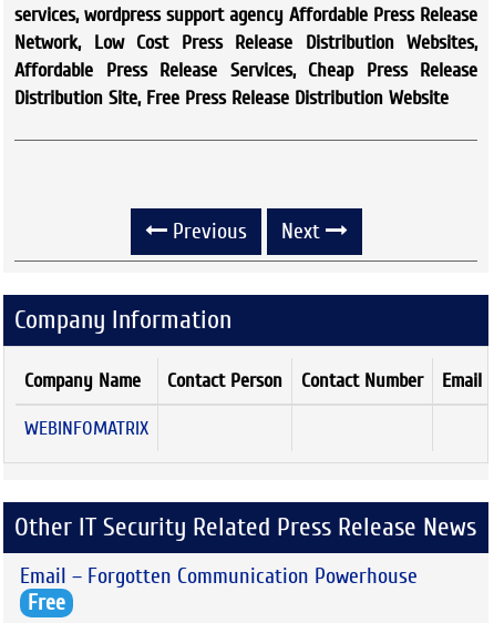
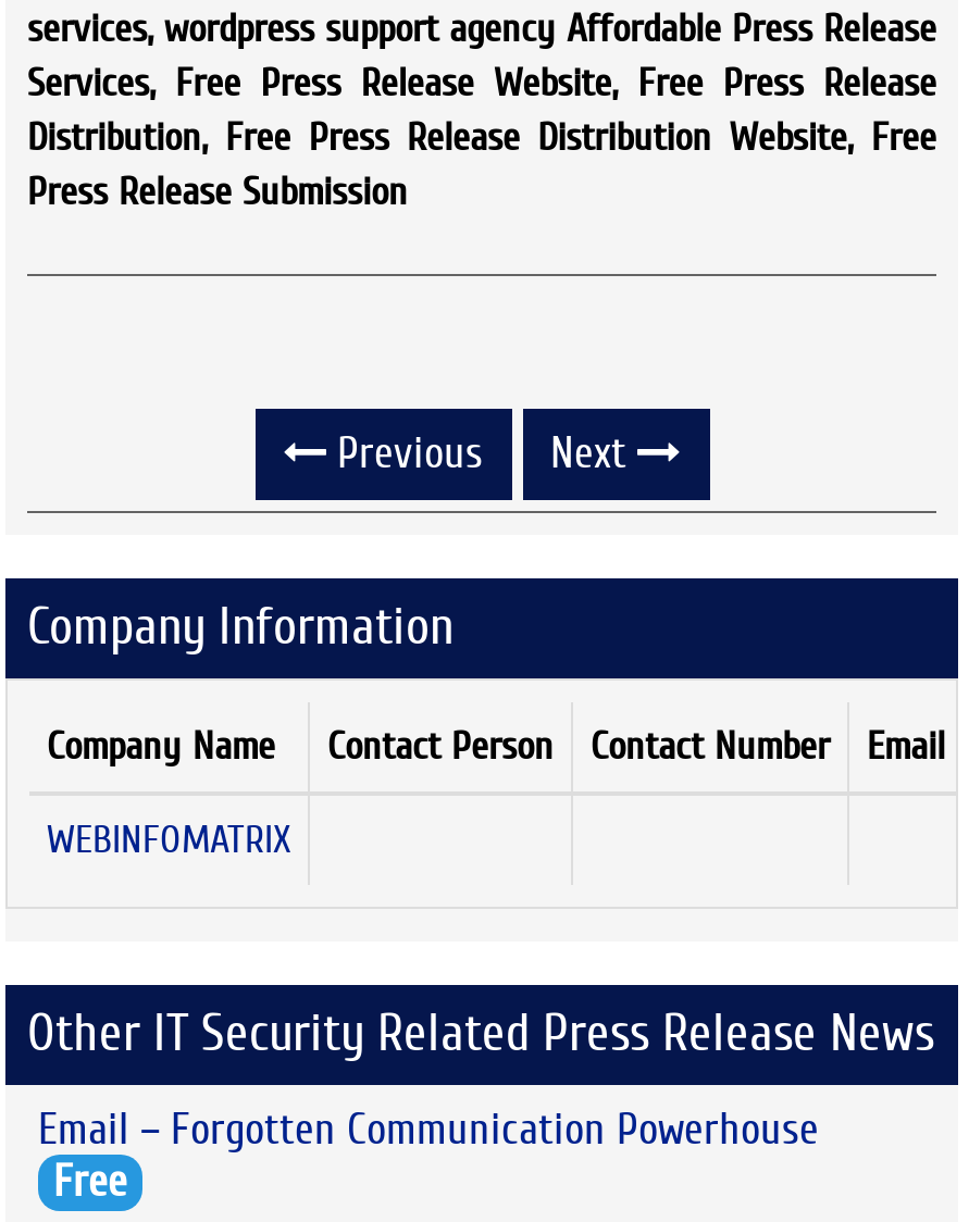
- Network, Low Cost Press Release Distribution Websites,
- Affordable Press Release Services, Cheap Press Release
- Distribution Site, Free Press Release Distribution Website
+ Services, Free Press Release Website, Free Press Release
+ Distribution, Free Press Release Distribution Website, Free
+ Press Release Submission
